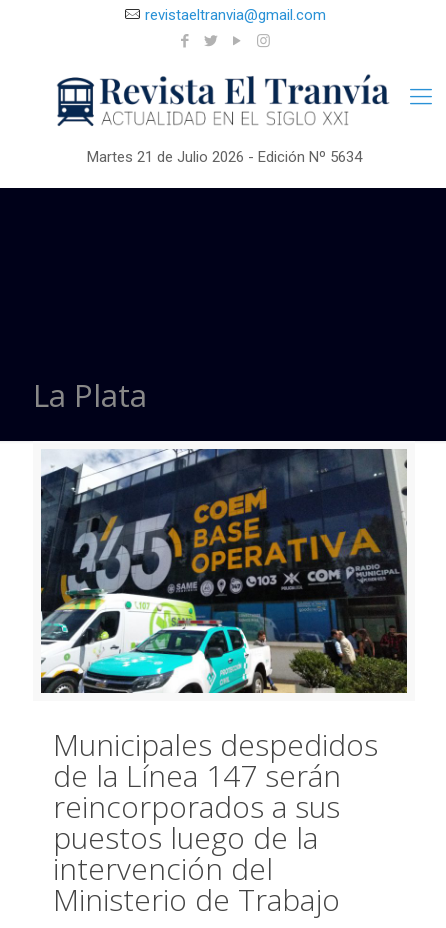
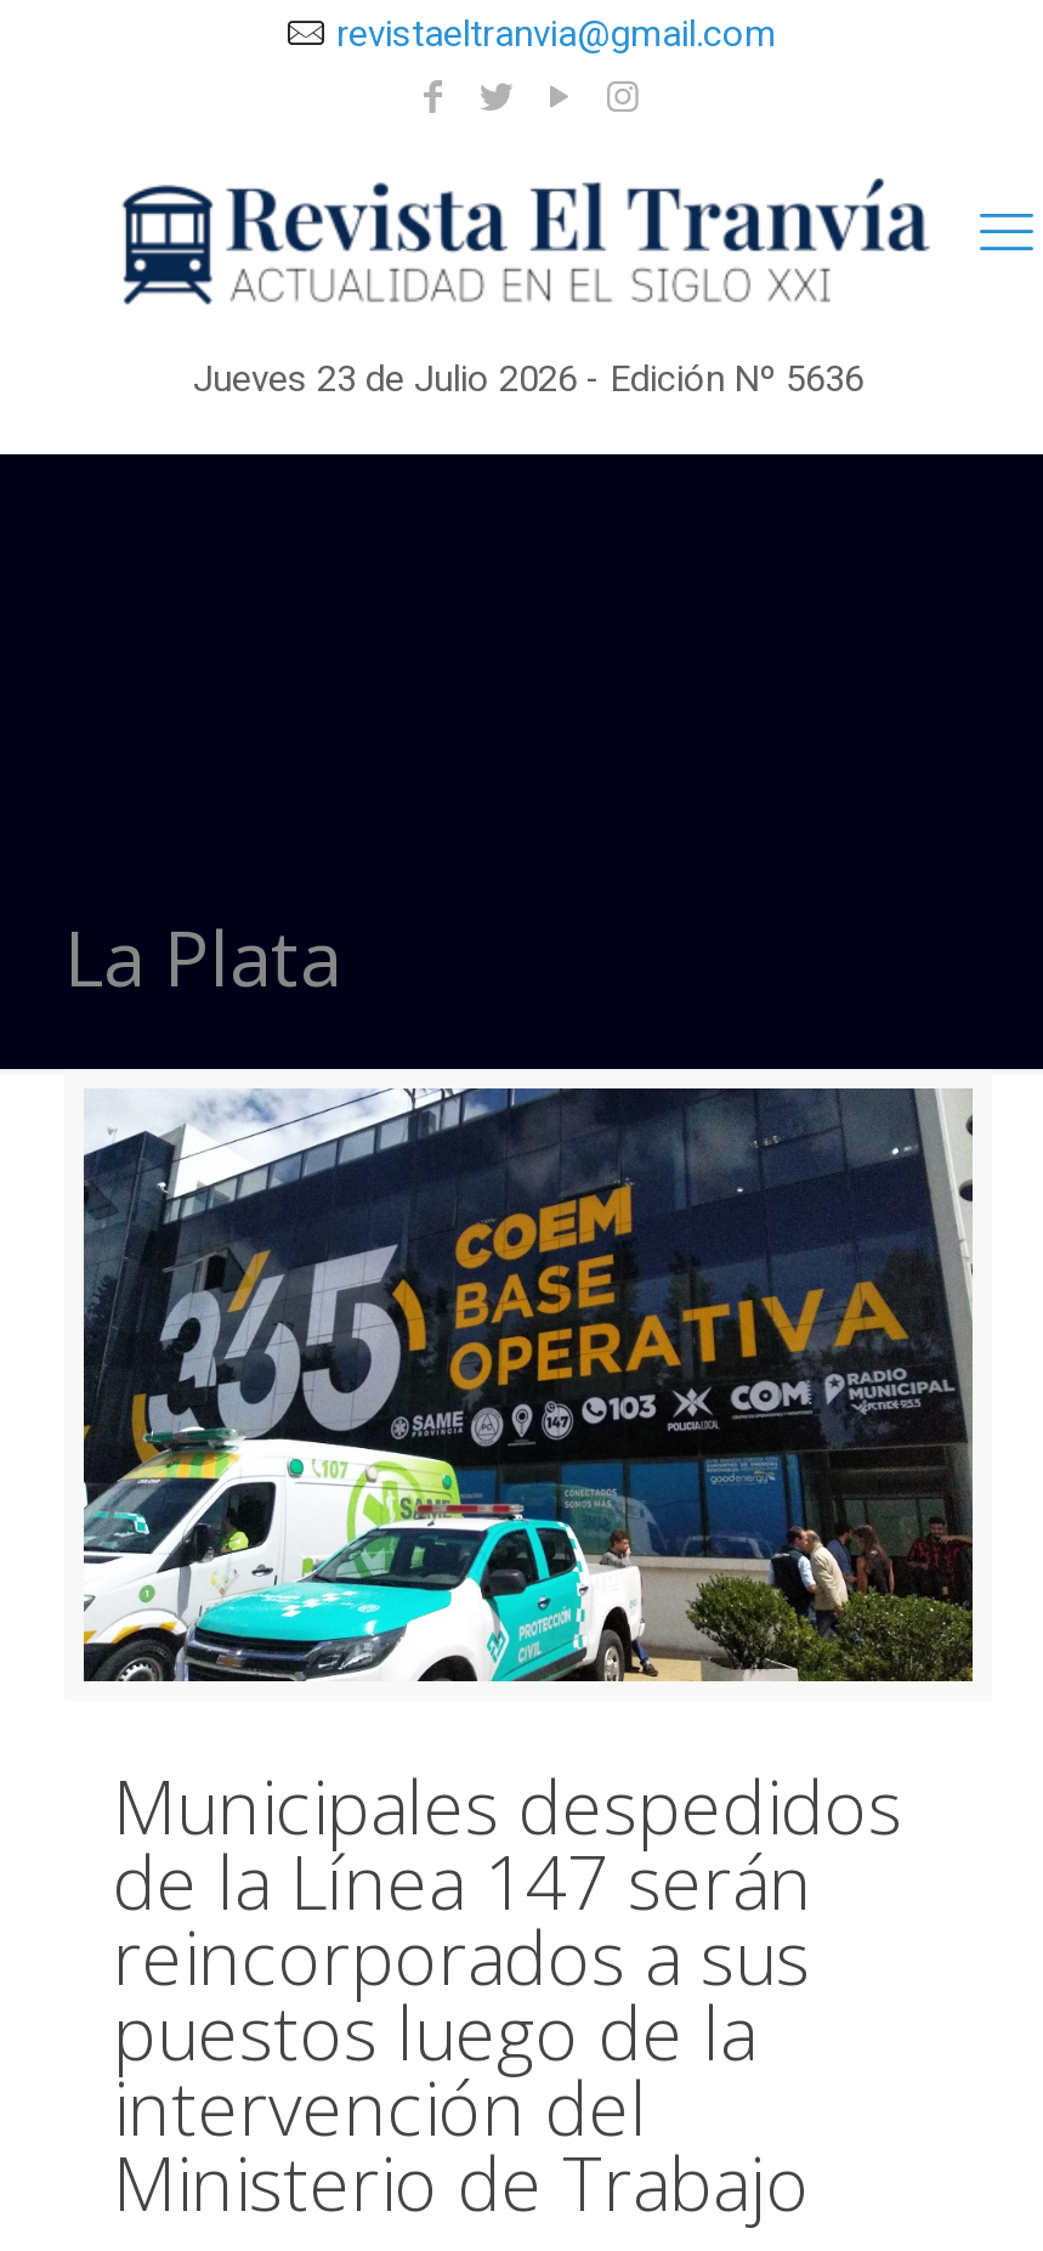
- Martes 21 de Julio 2026 - Edición Nº 5634
+ Jueves 23 de Julio 2026 - Edición Nº 5636
